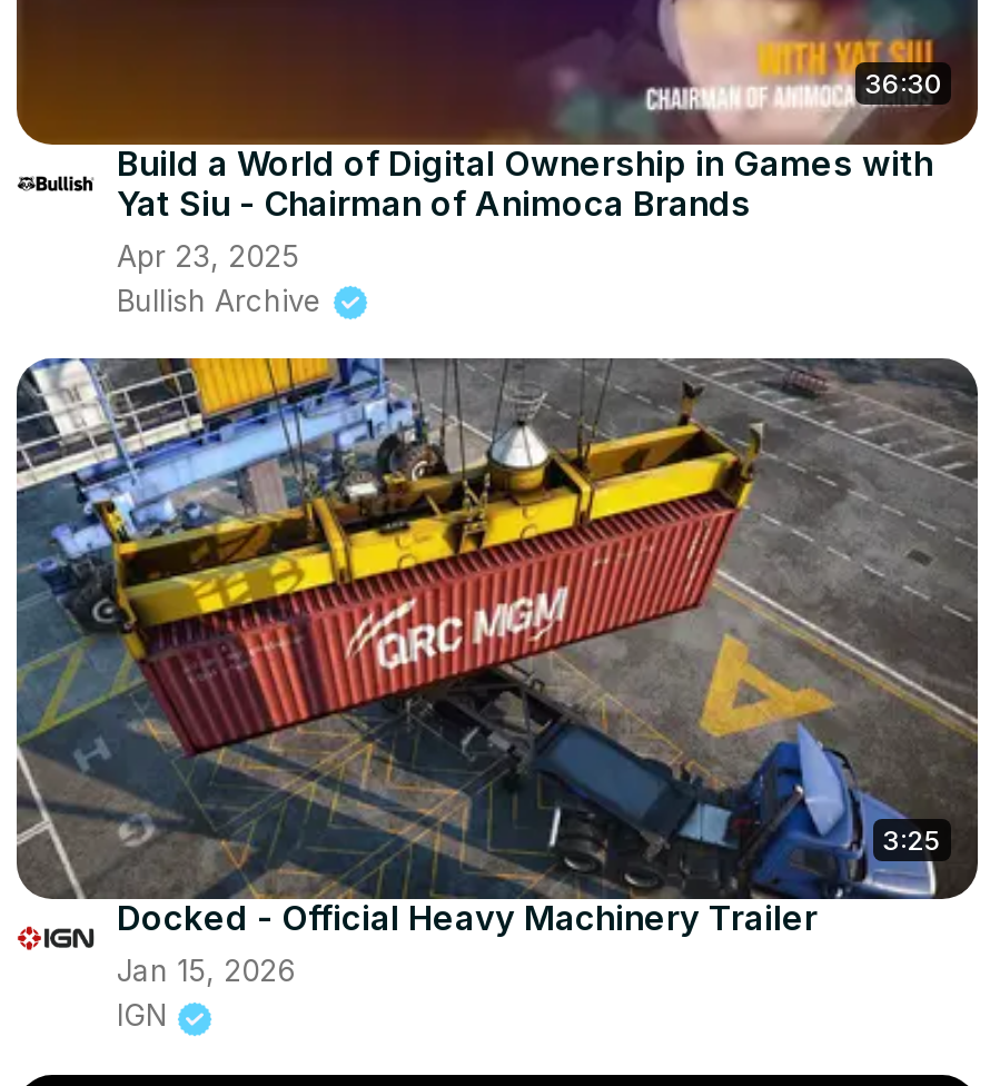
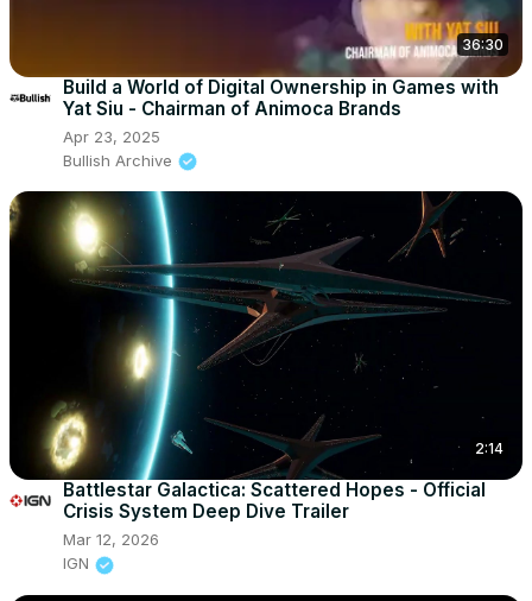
- [image]
- 3:25
+ [image]
+ 2:14

- Docked - Official Heavy Machinery Trailer
- Jan 15, 2026
+ Battlestar Galactica: Scattered Hopes - Official
+ Crisis System Deep Dive Trailer
+ Mar 12, 2026
